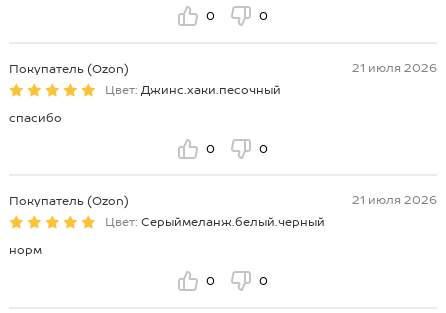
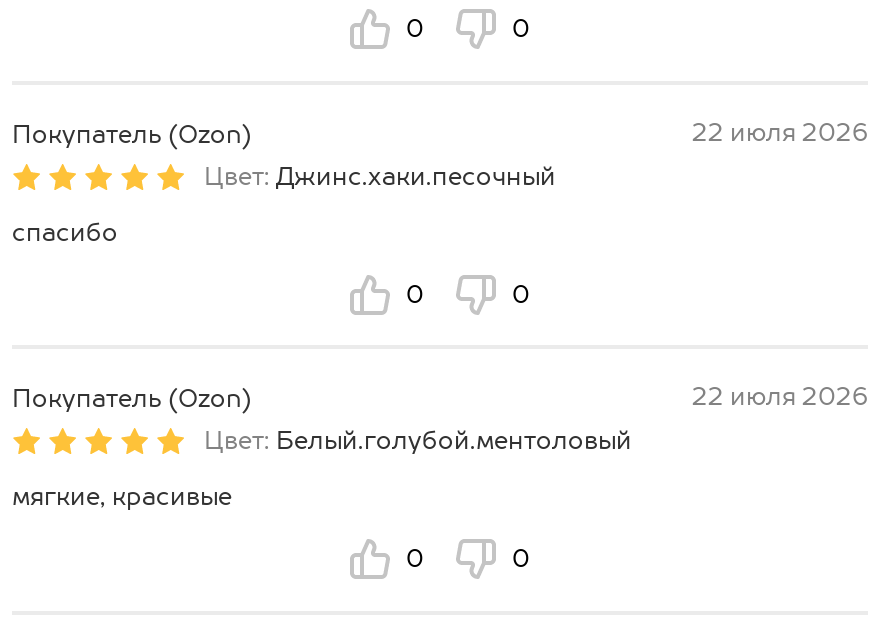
- 21 июля 2026
+ 22 июля 2026

- 21 июля 2026
+ 22 июля 2026

- Цвет: Серыймеланж.белый.черный
+ Цвет: Белый.голубой.ментоловый

- норм
+ мягкие, красивые
